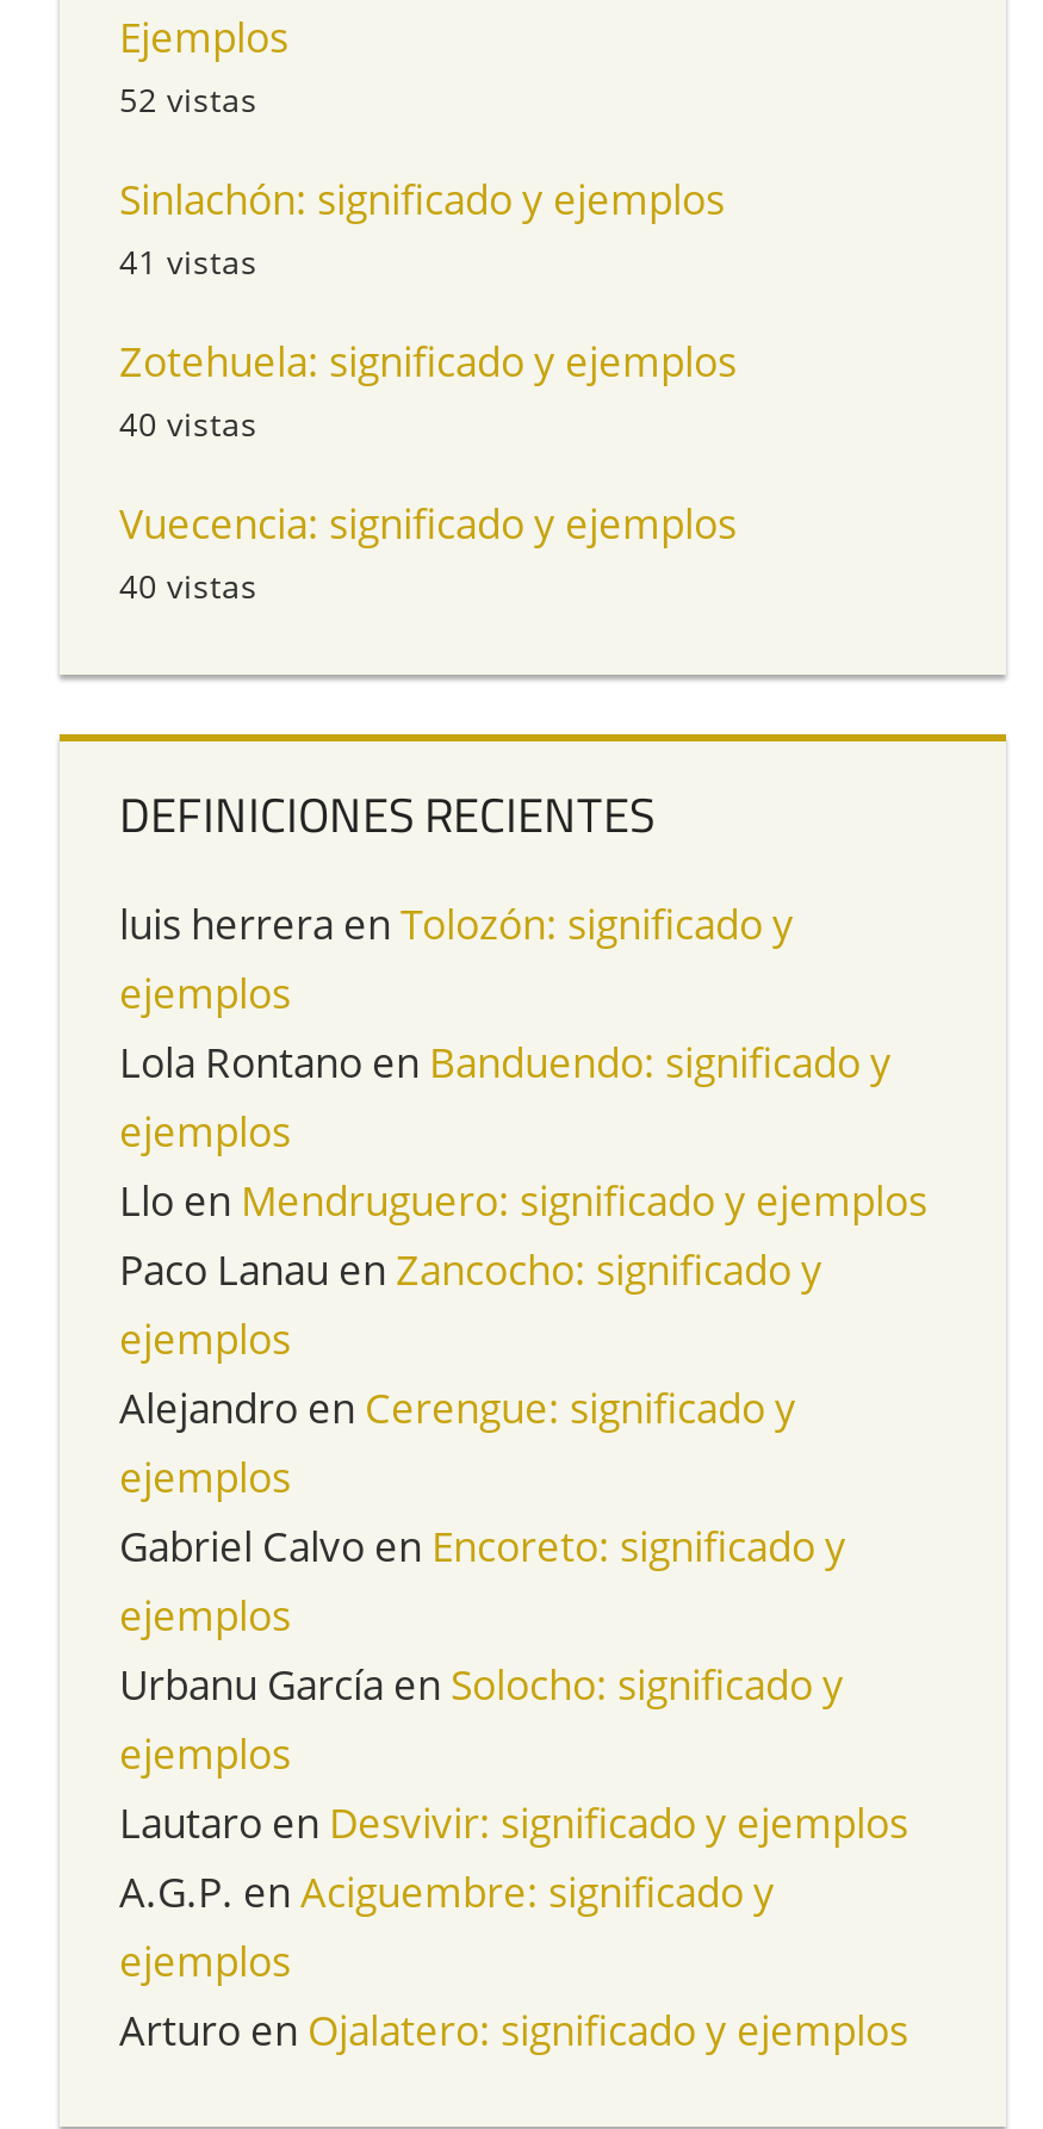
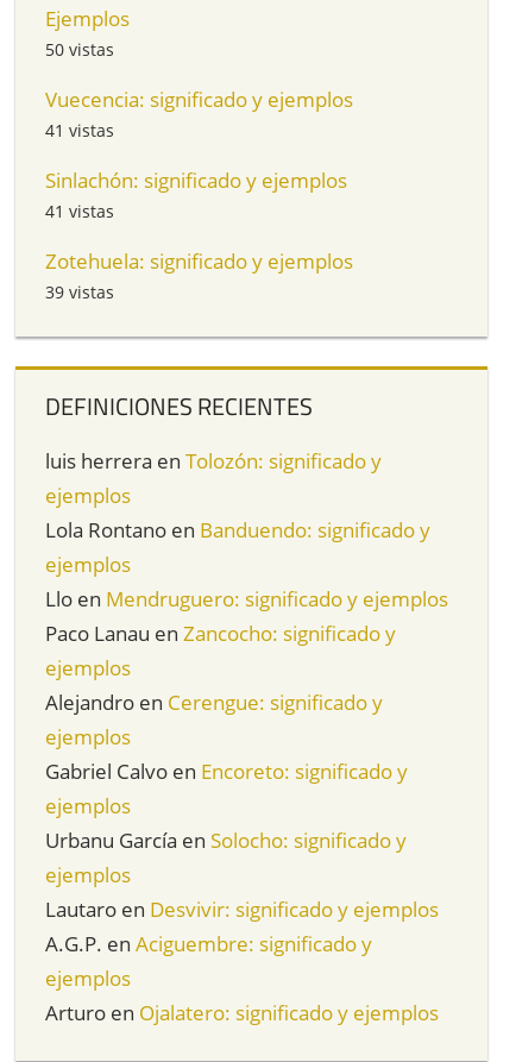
- 52 vistas
+ 50 vistas
+ 41 vistas

moved down: Sinlachón: significado y ejemplos | 41 vistas | Zotehuela: significado y ejemplos

- 40 vistas
- 40 vistas
+ 39 vistas

moved up: Vuecencia: significado y ejemplos
